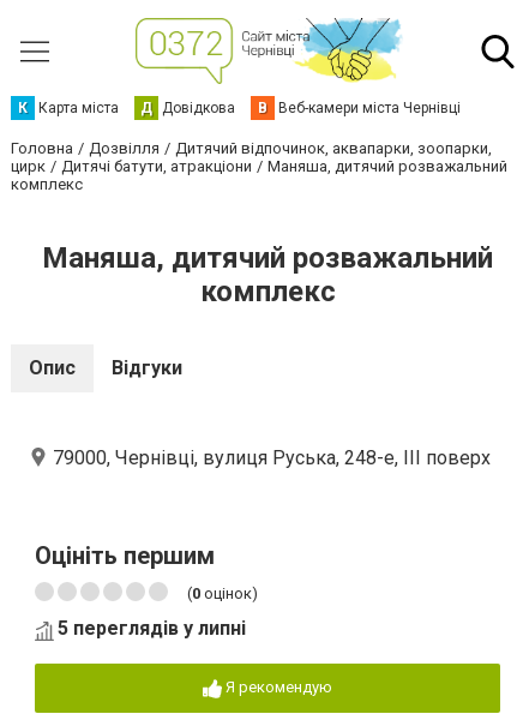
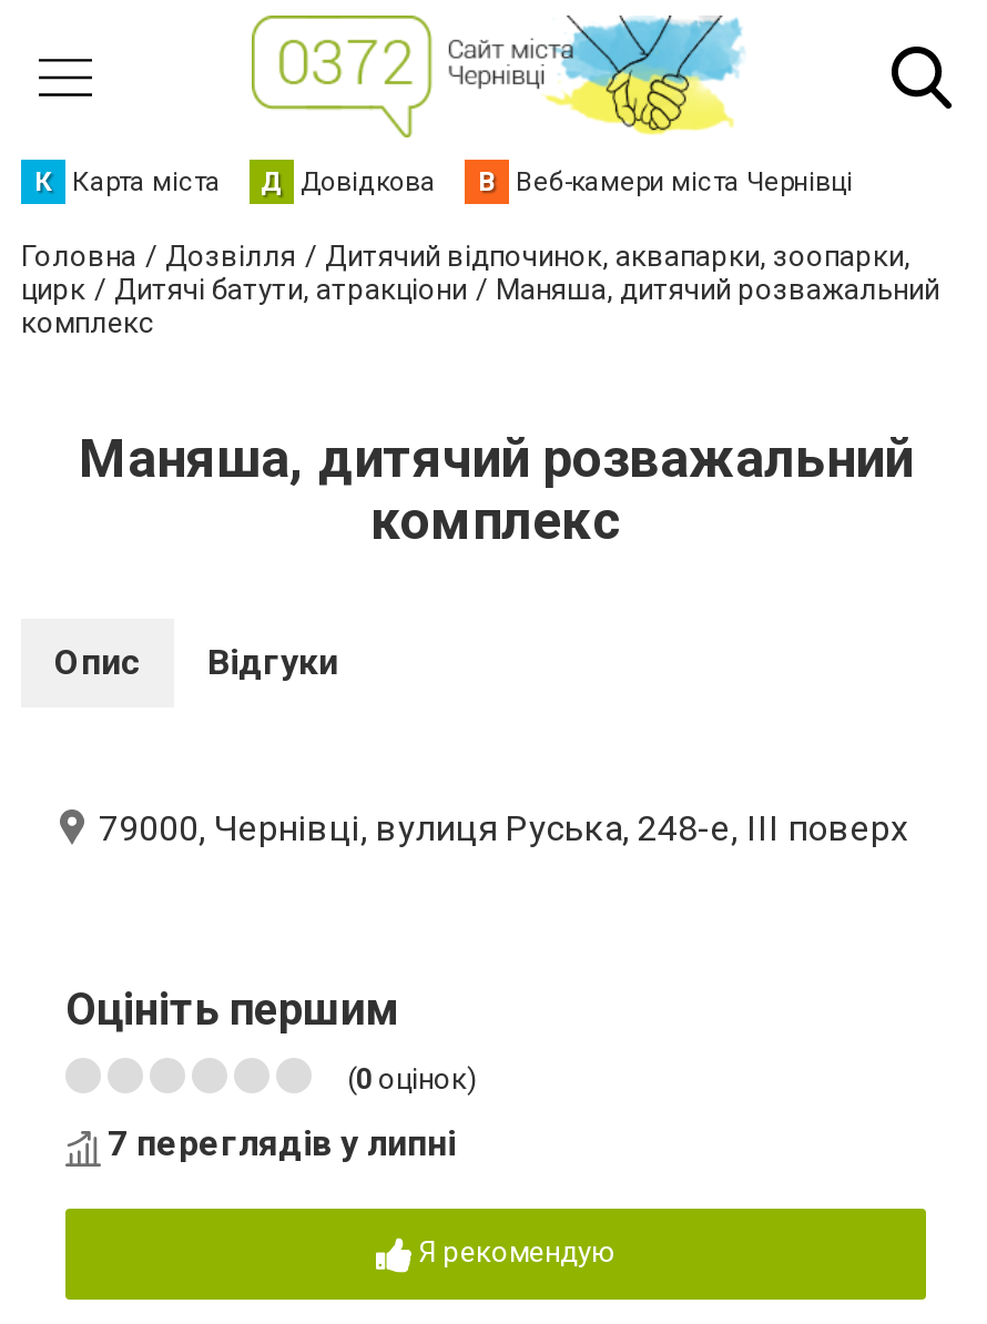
- 5 переглядів у липні
+ 7 переглядів у липні
